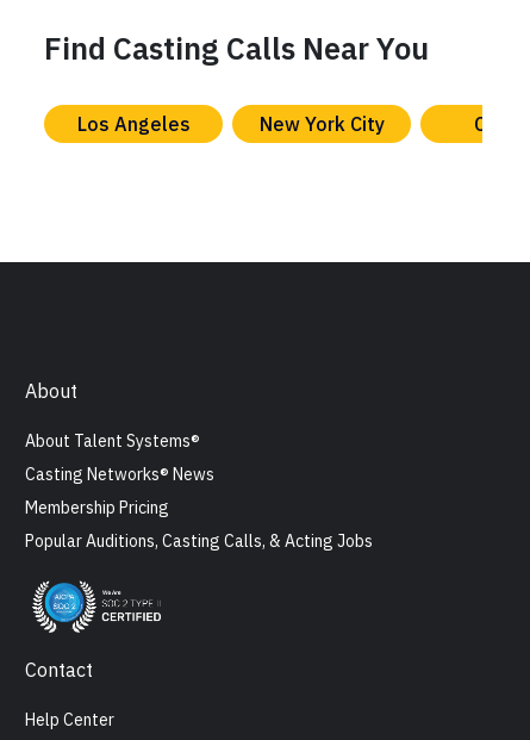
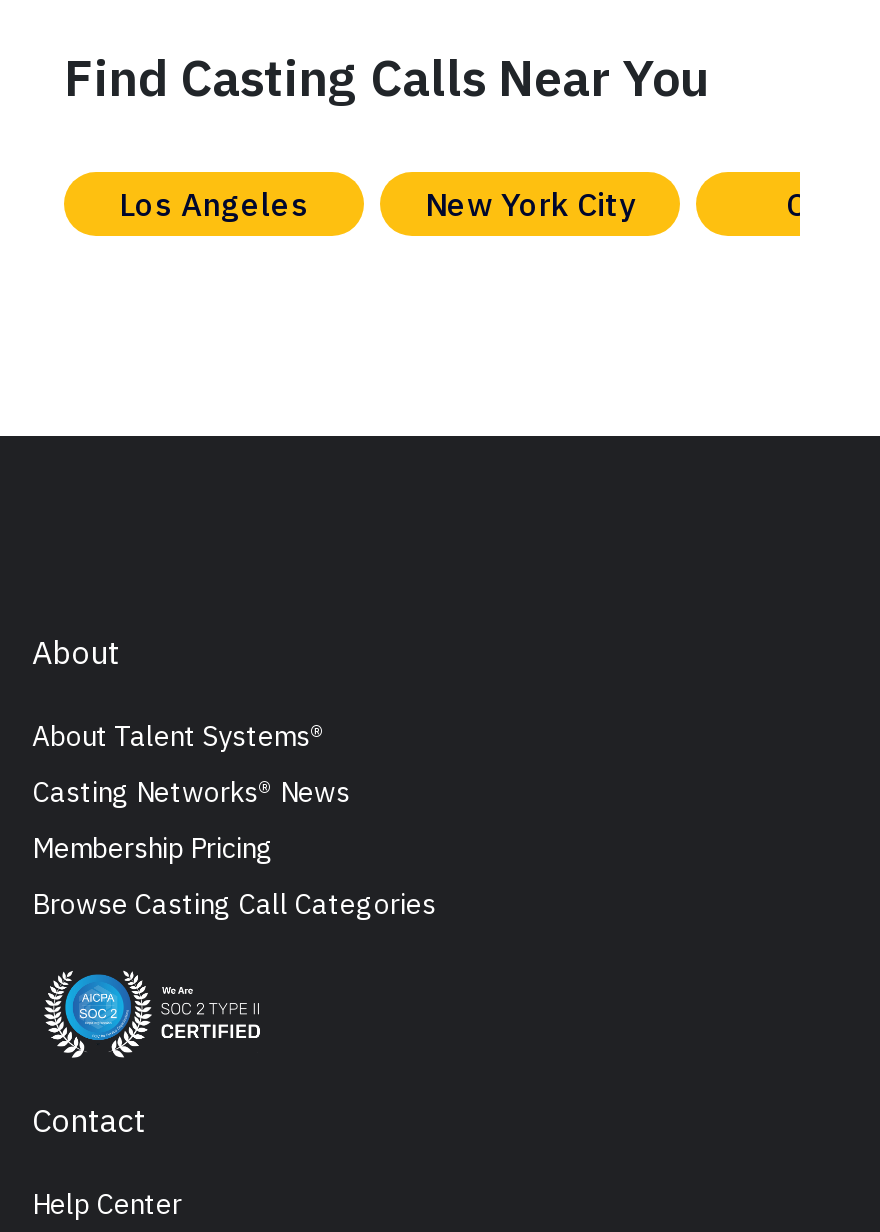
- Popular Auditions, Casting Calls, & Acting Jobs
+ Browse Casting Call Categories
